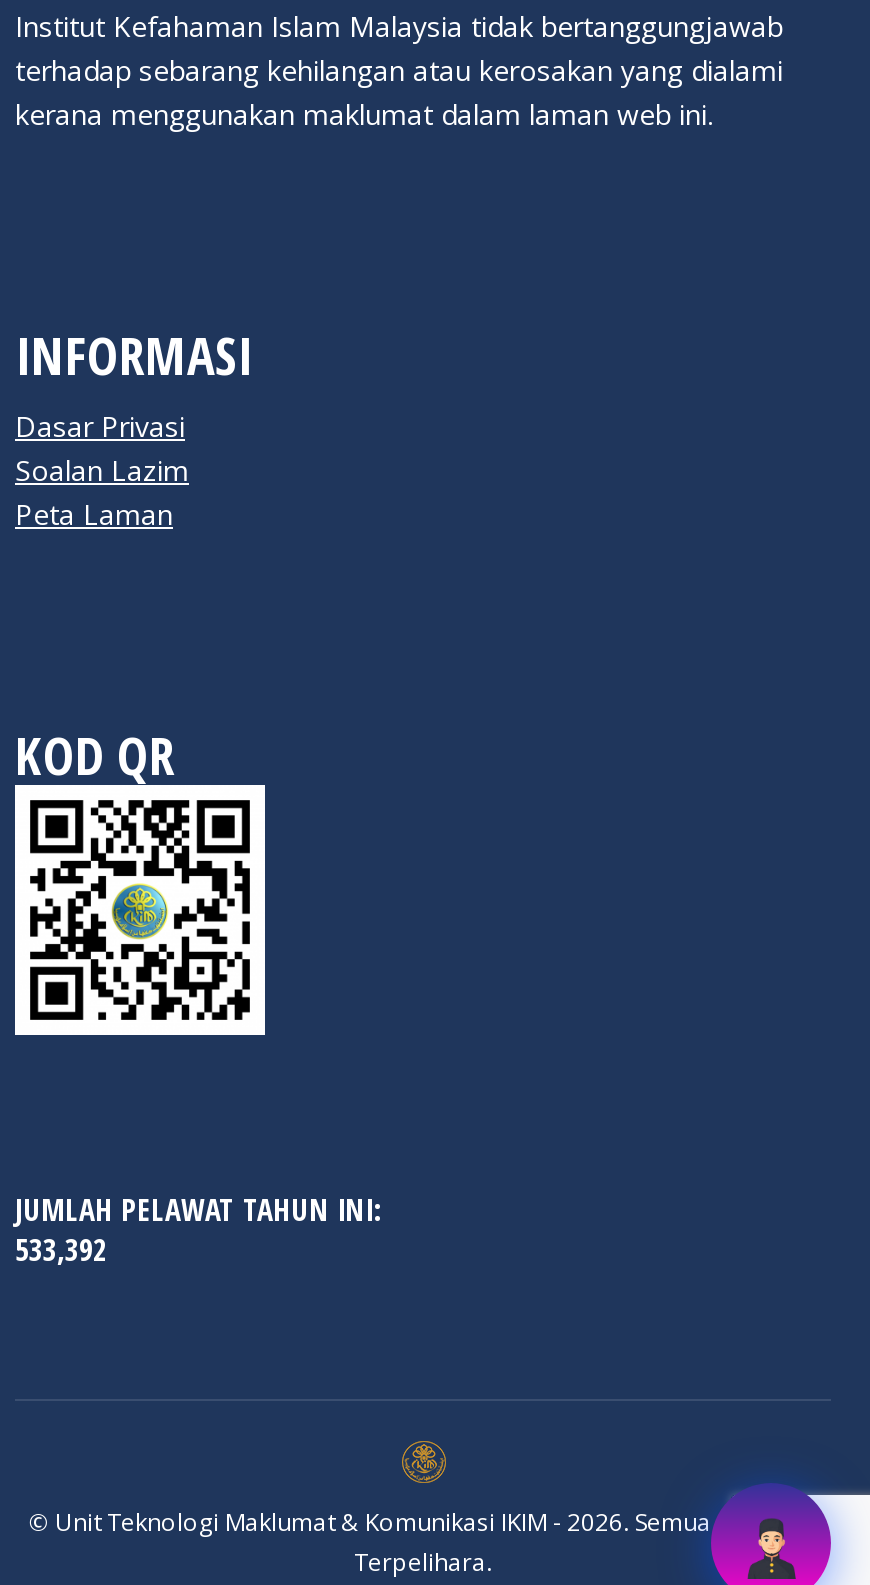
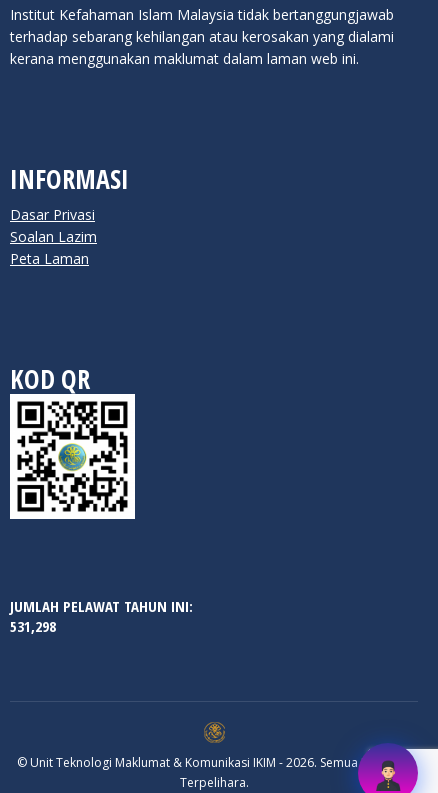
- 533,392
+ 531,298
